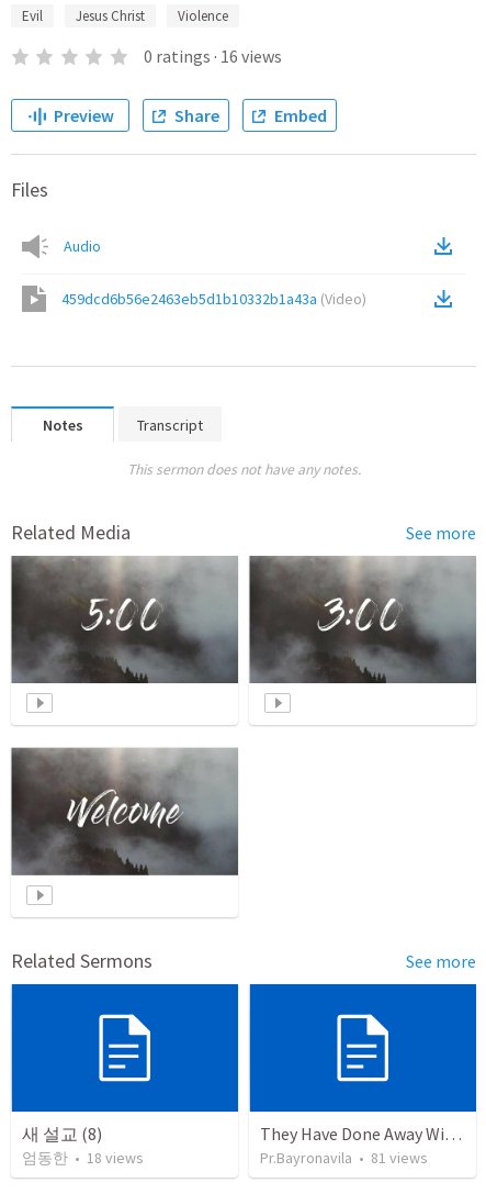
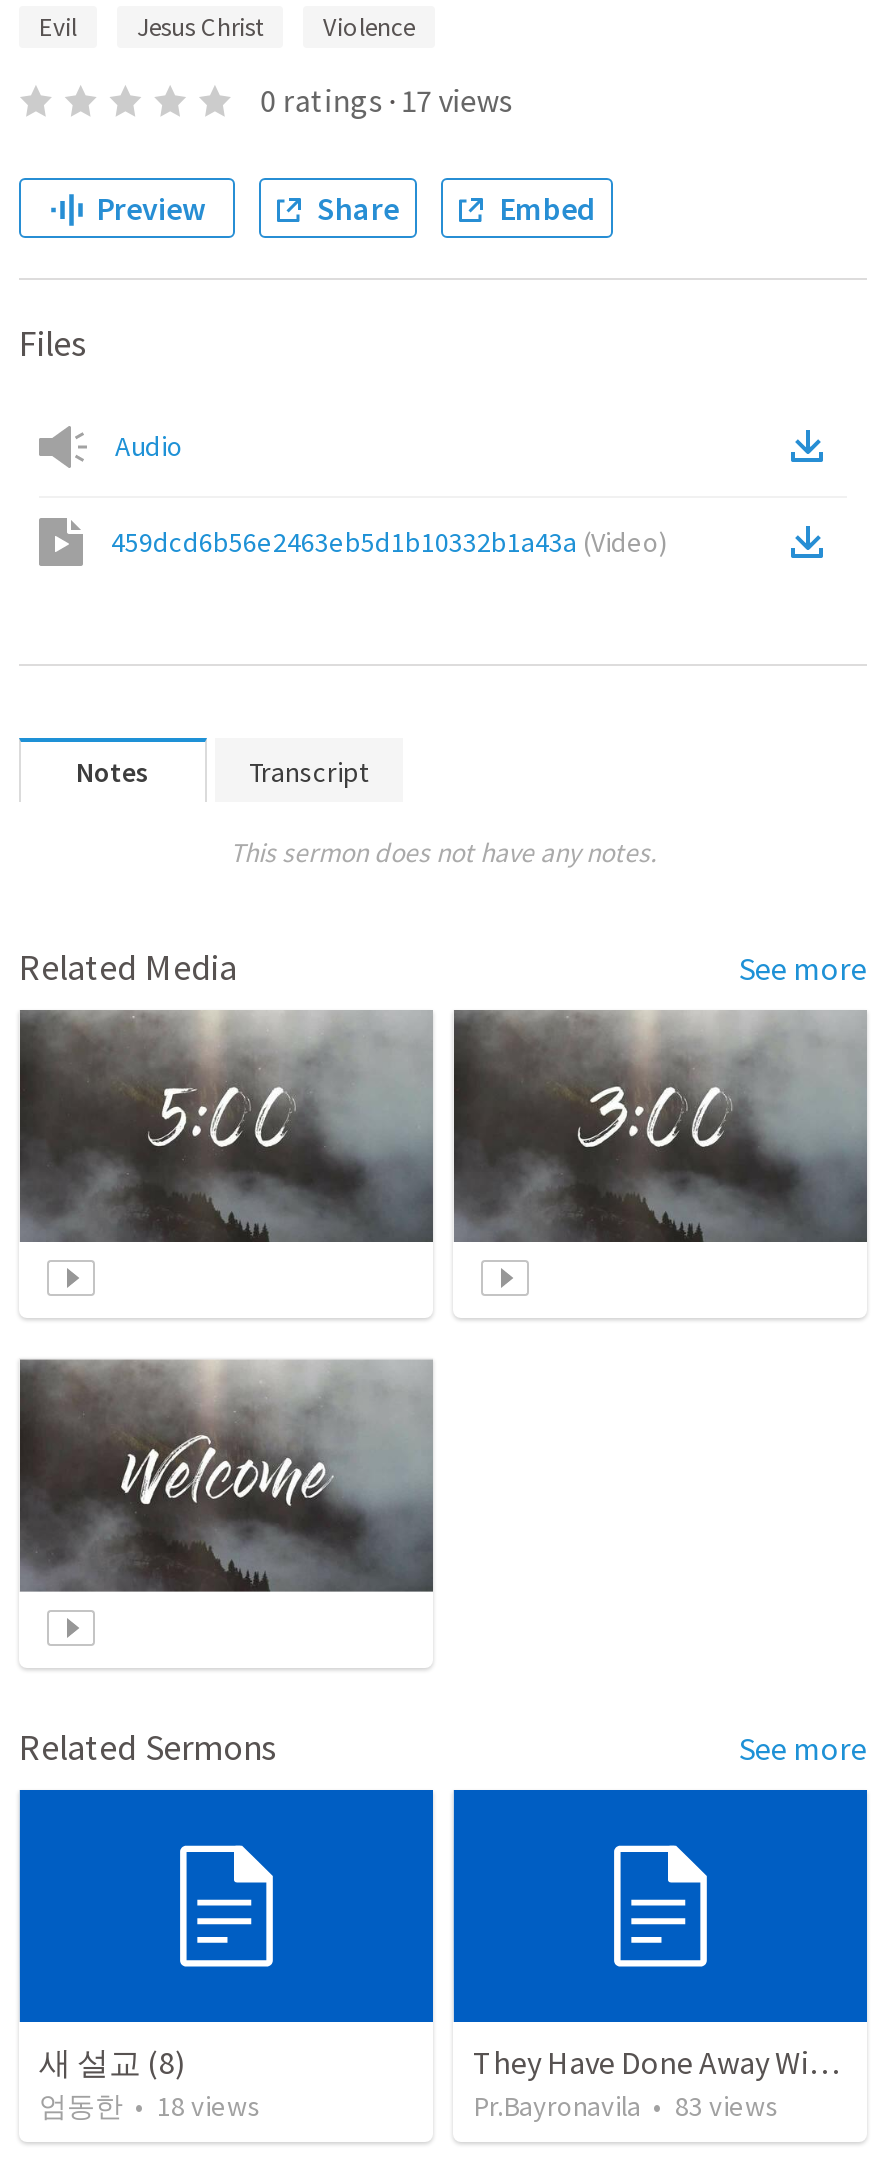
- 0 ratings · 16 views
+ 0 ratings · 17 views

- Pr.Bayronavila • 81 views
+ Pr.Bayronavila • 83 views
